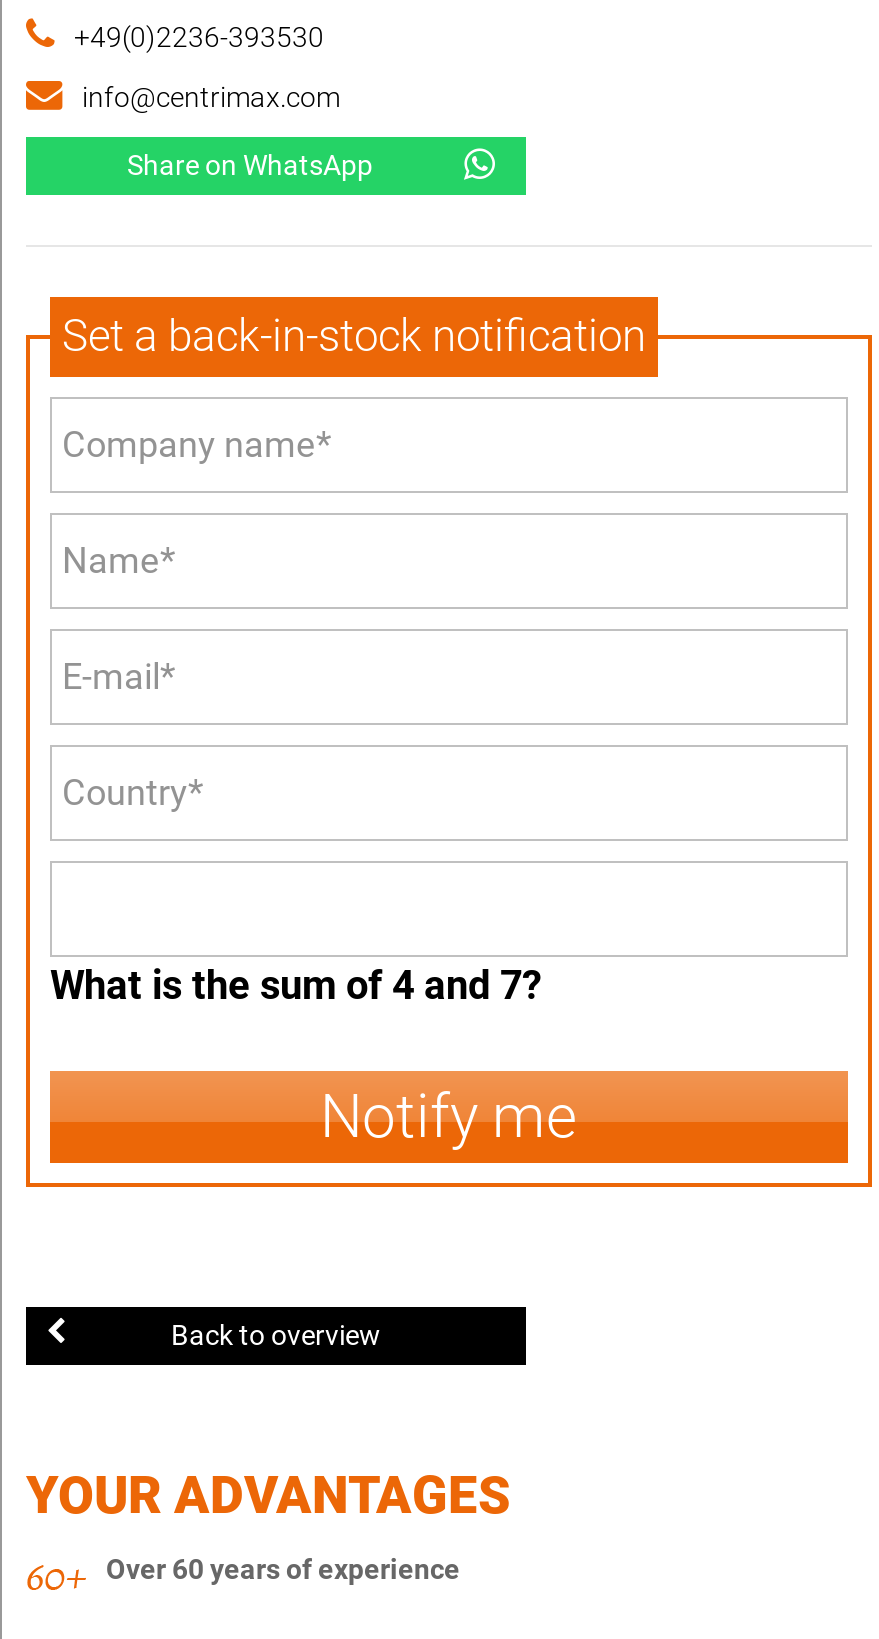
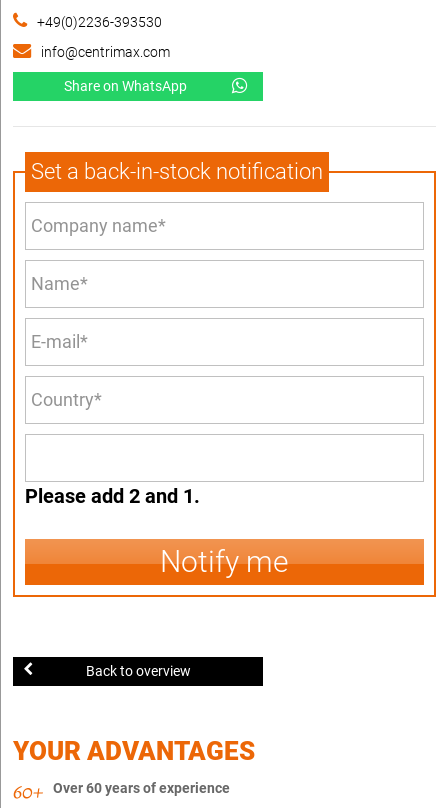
- What is the sum of 4 and 7?
+ Please add 2 and 1.
